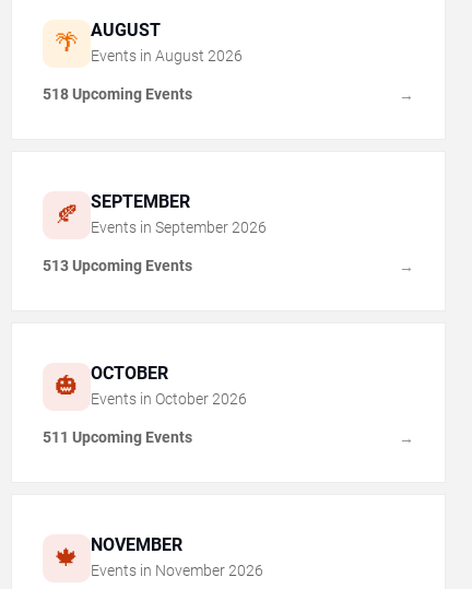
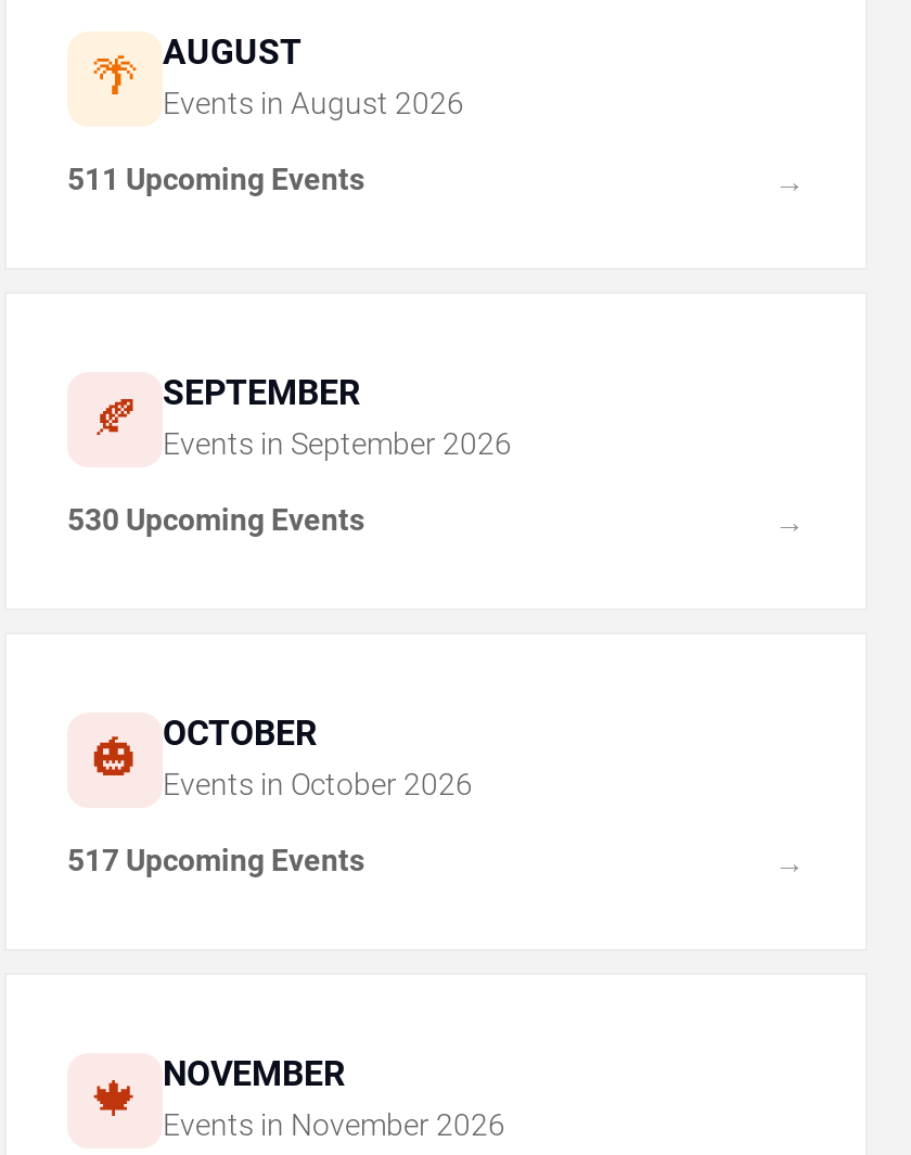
- 518 Upcoming Events

- 513 Upcoming Events
+ 530 Upcoming Events

+ 517 Upcoming Events

moved up: 511 Upcoming Events
